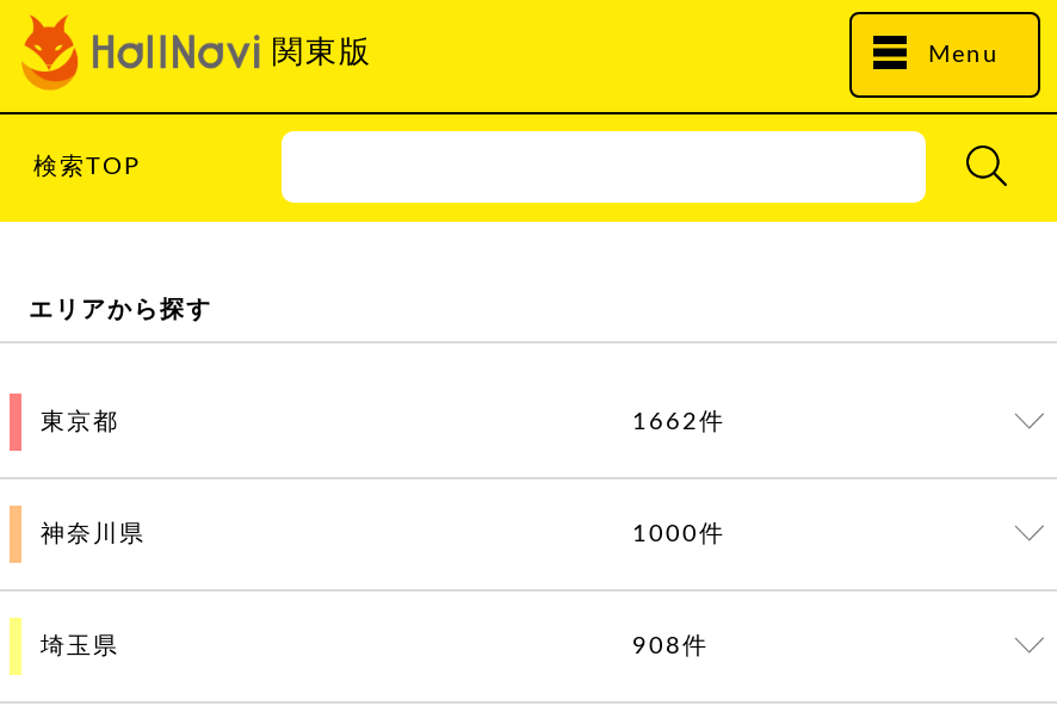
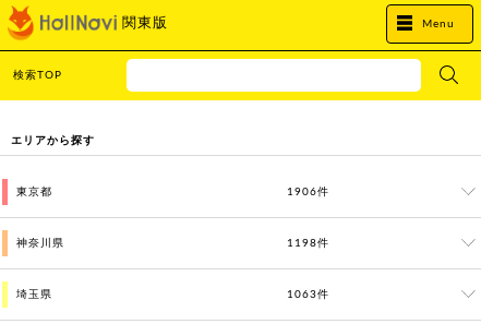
- 1662件
+ 1906件

- 1000件
+ 1198件

- 908件
+ 1063件
